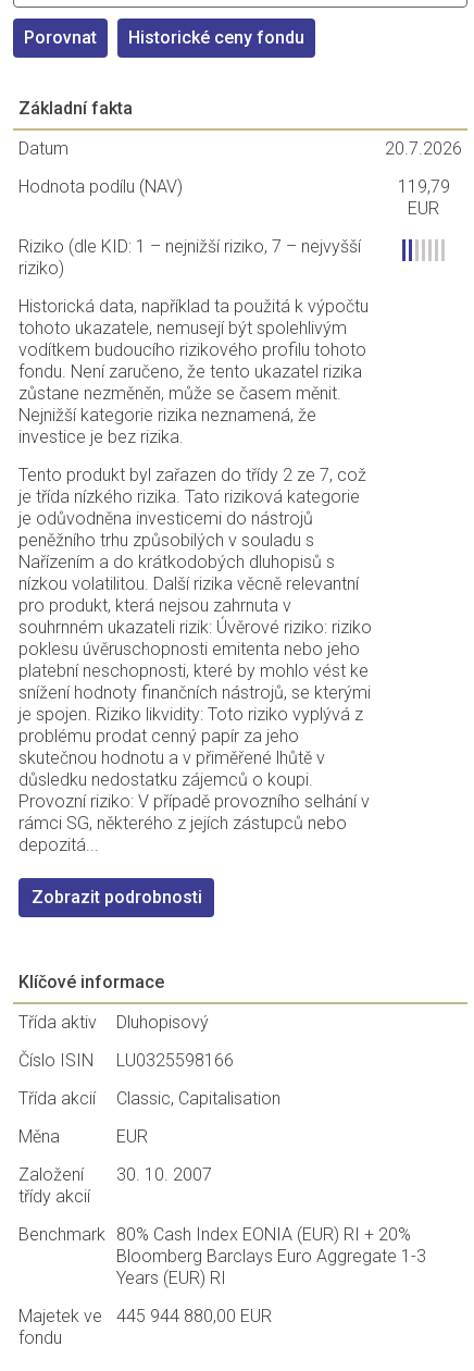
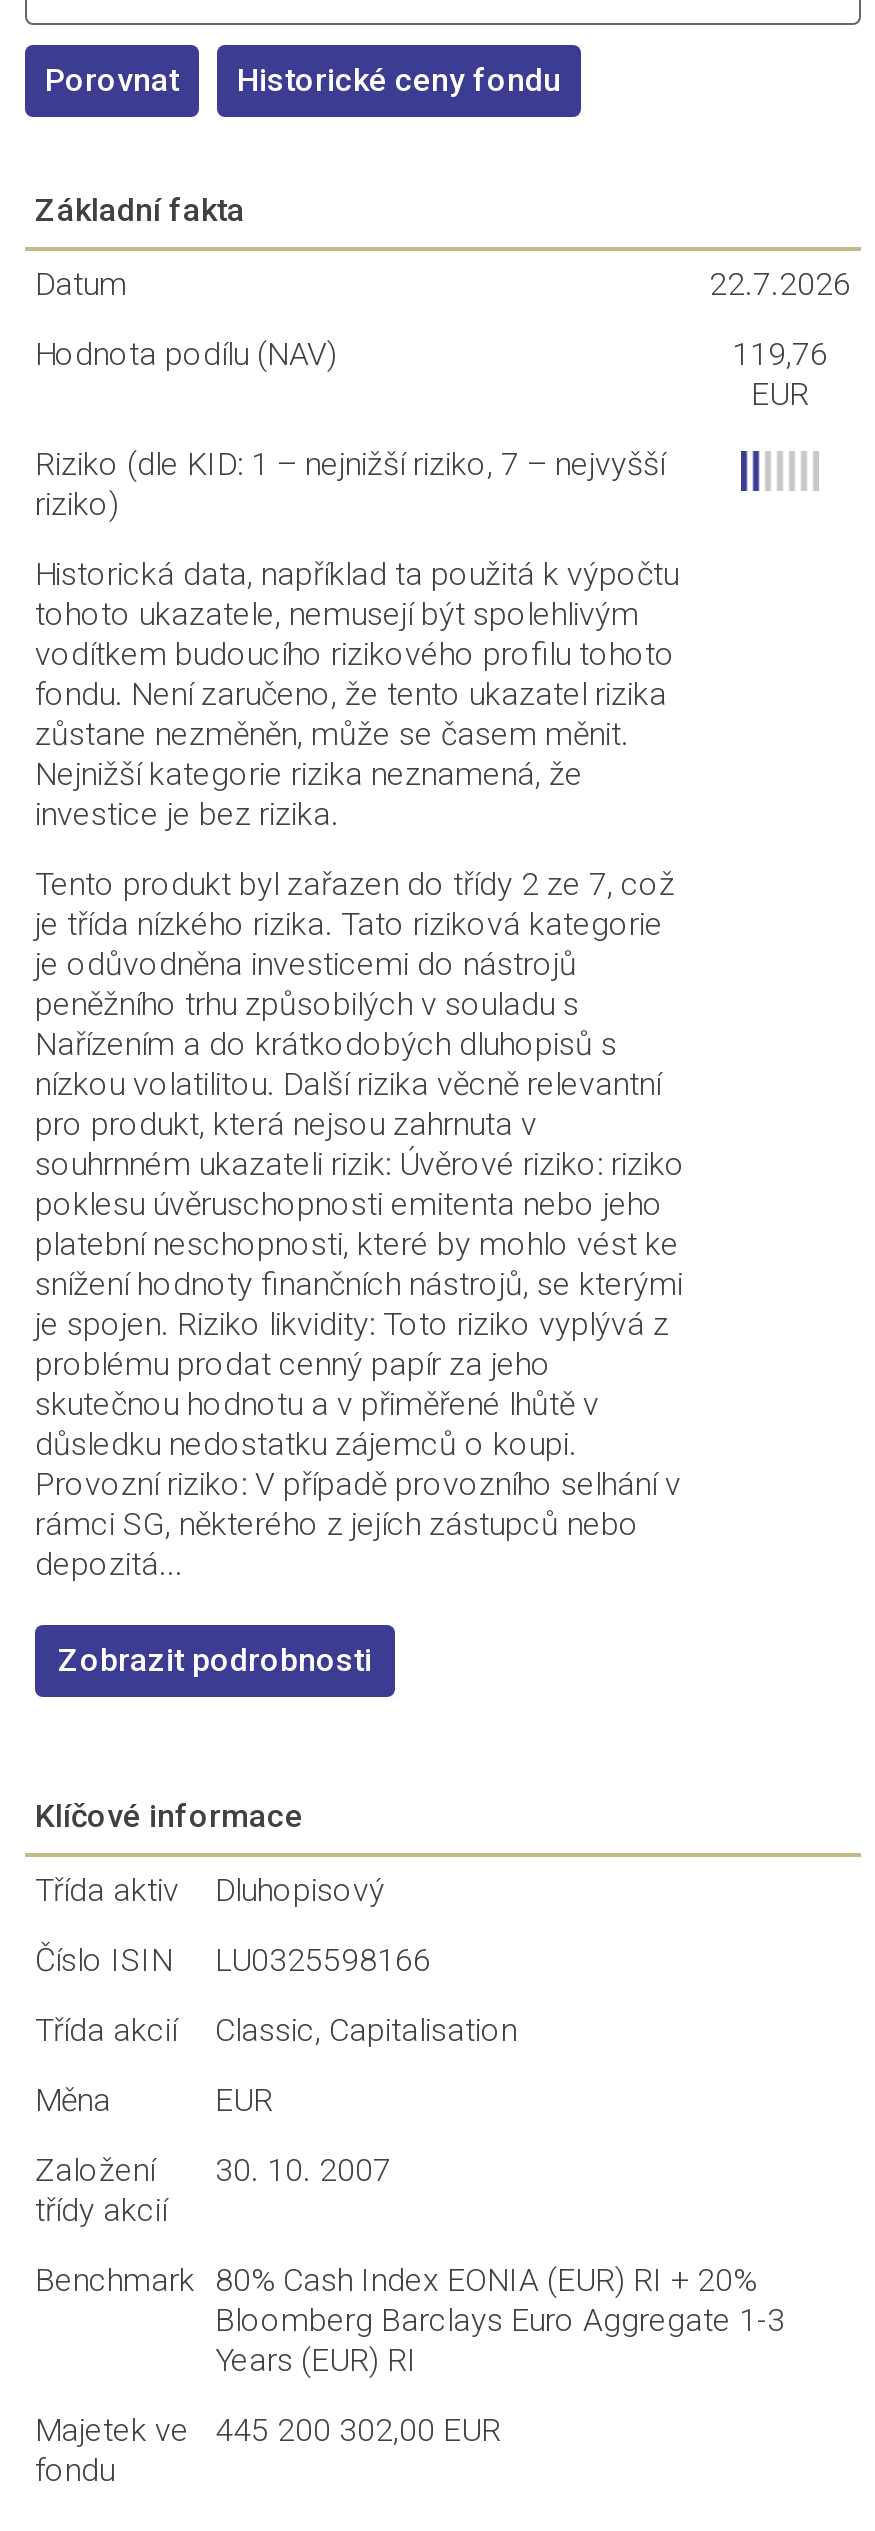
- 20.7.2026
+ 22.7.2026

- 119,79
+ 119,76

- Majetek ve 445 944 880,00 EUR
+ Majetek ve 445 200 302,00 EUR
